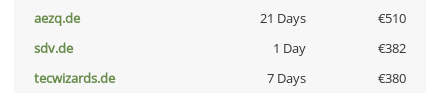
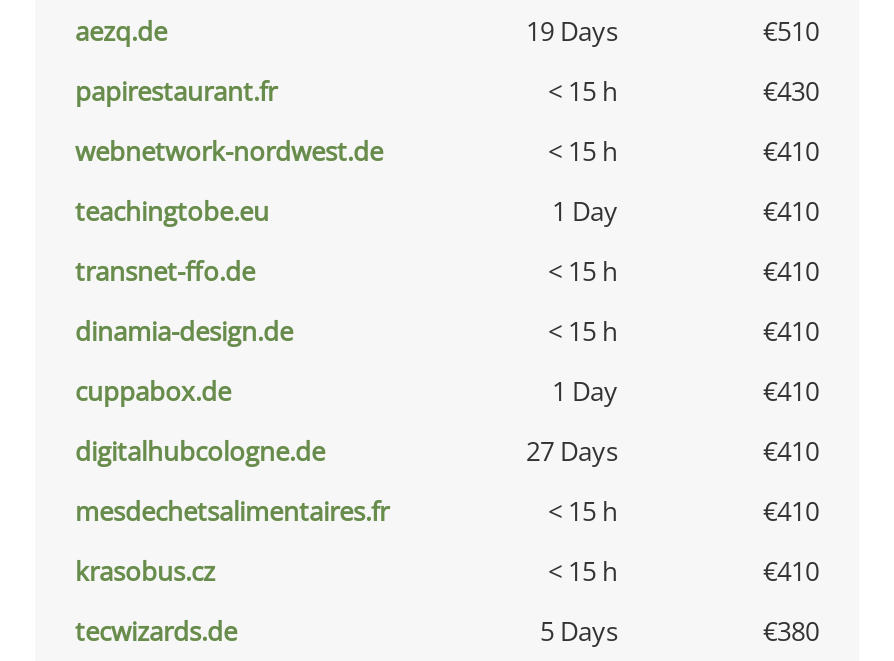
- 21 Days
+ 19 Days

- sdv.de
+ papirestaurant.fr
+ < 15 h
+ €430
+ webnetwork-nordwest.de
+ < 15 h
+ €410
+ teachingtobe.eu

- €382
+ €410
+ transnet-ffo.de
+ < 15 h
+ €410
+ dinamia-design.de
+ < 15 h
+ €410
+ cuppabox.de
+ 1 Day
+ €410
+ digitalhubcologne.de
+ 27 Days
+ €410
+ mesdechetsalimentaires.fr
+ < 15 h
+ €410
+ krasobus.cz
+ < 15 h
+ €410

- 7 Days
+ 5 Days
